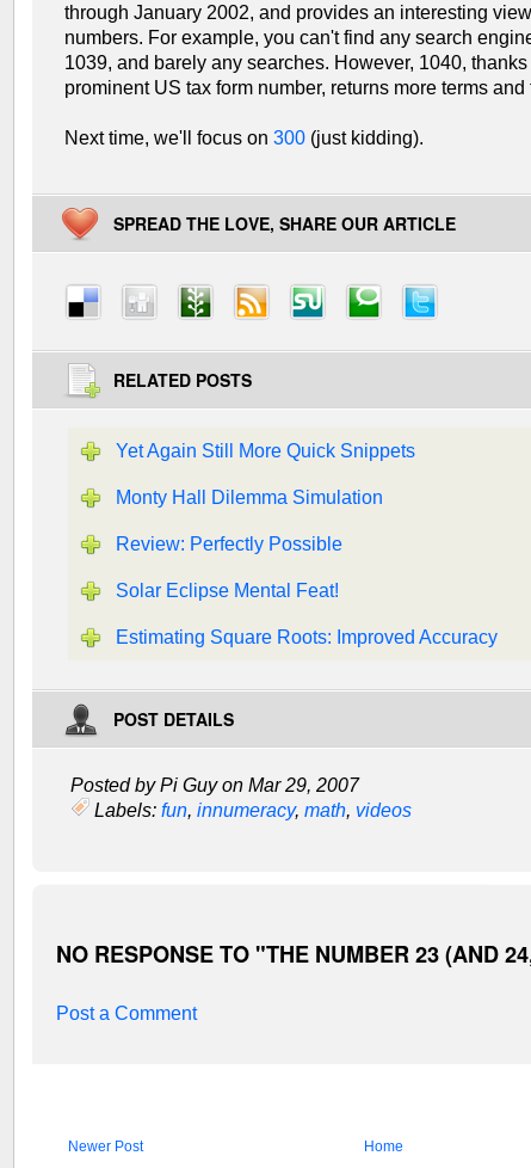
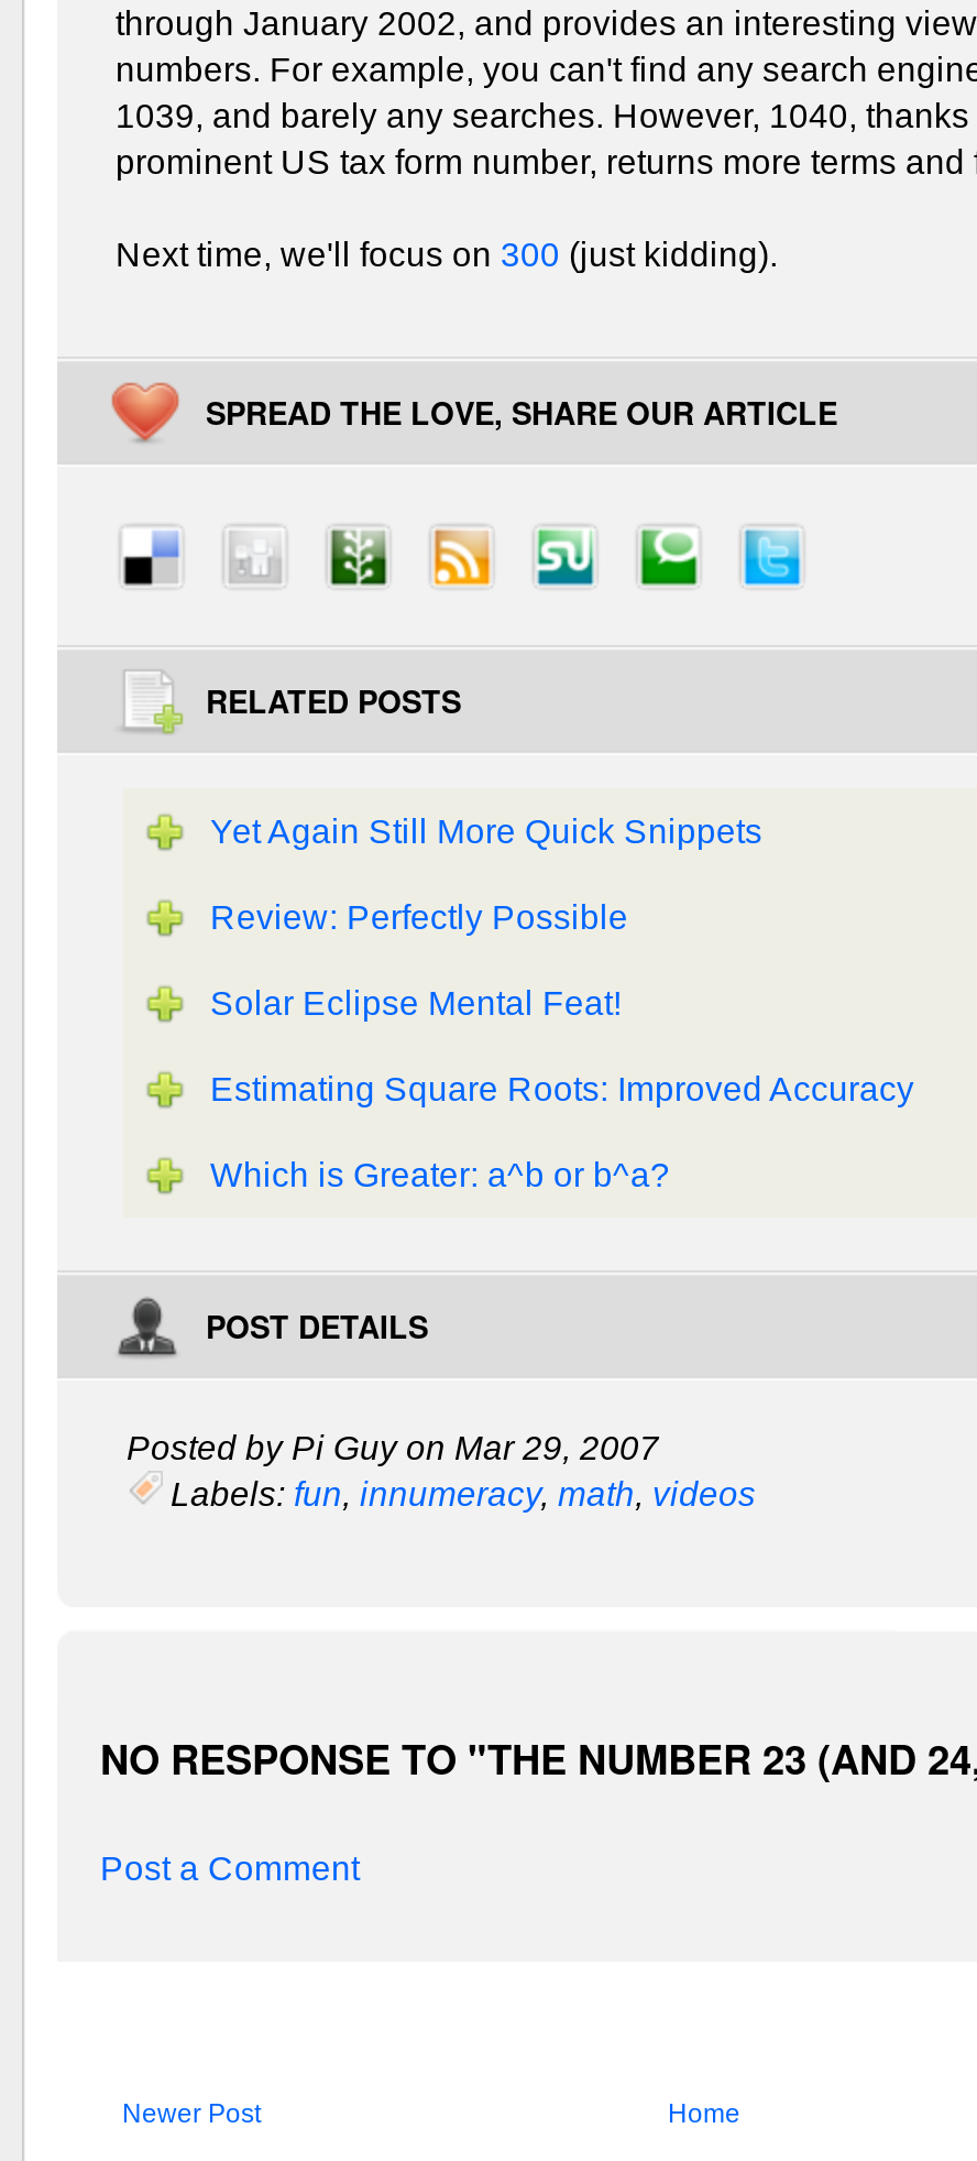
- Monty Hall Dilemma Simulation

moved up: Review: Perfectly Possible | Solar Eclipse Mental Feat! | Estimating Square Roots: Improved Accuracy

+ Which is Greater: a^b or b^a?
